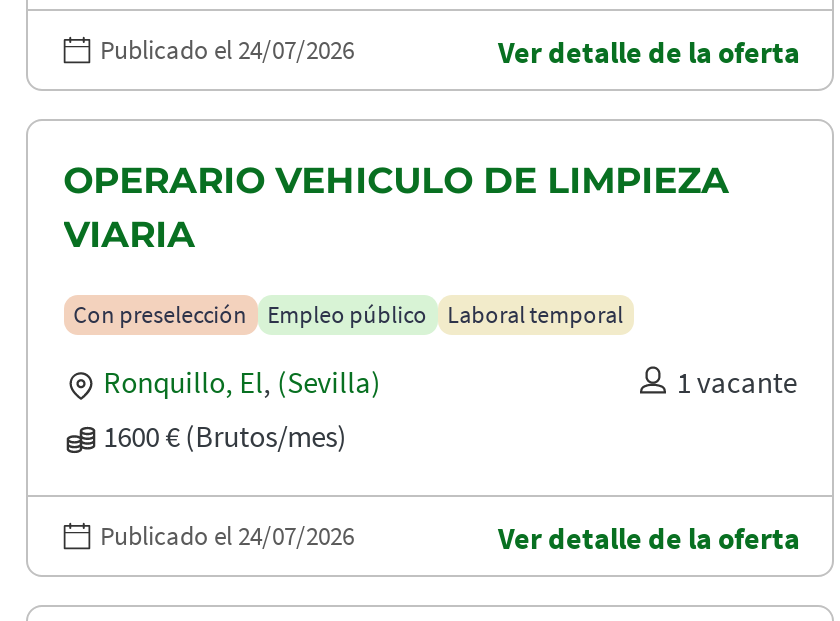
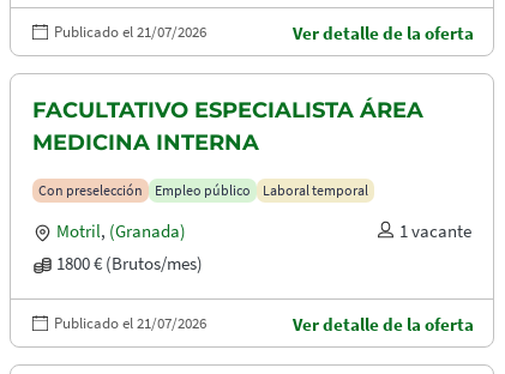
- Publicado el 24/07/2026
+ Publicado el 21/07/2026

- OPERARIO VEHICULO DE LIMPIEZA
- VIARIA
+ FACULTATIVO ESPECIALISTA ÁREA
+ MEDICINA INTERNA

- Ronquillo, El, (Sevilla)
+ Motril, (Granada)

- 1600 € (Brutos/mes)
+ 1800 € (Brutos/mes)

- Publicado el 24/07/2026
+ Publicado el 21/07/2026
